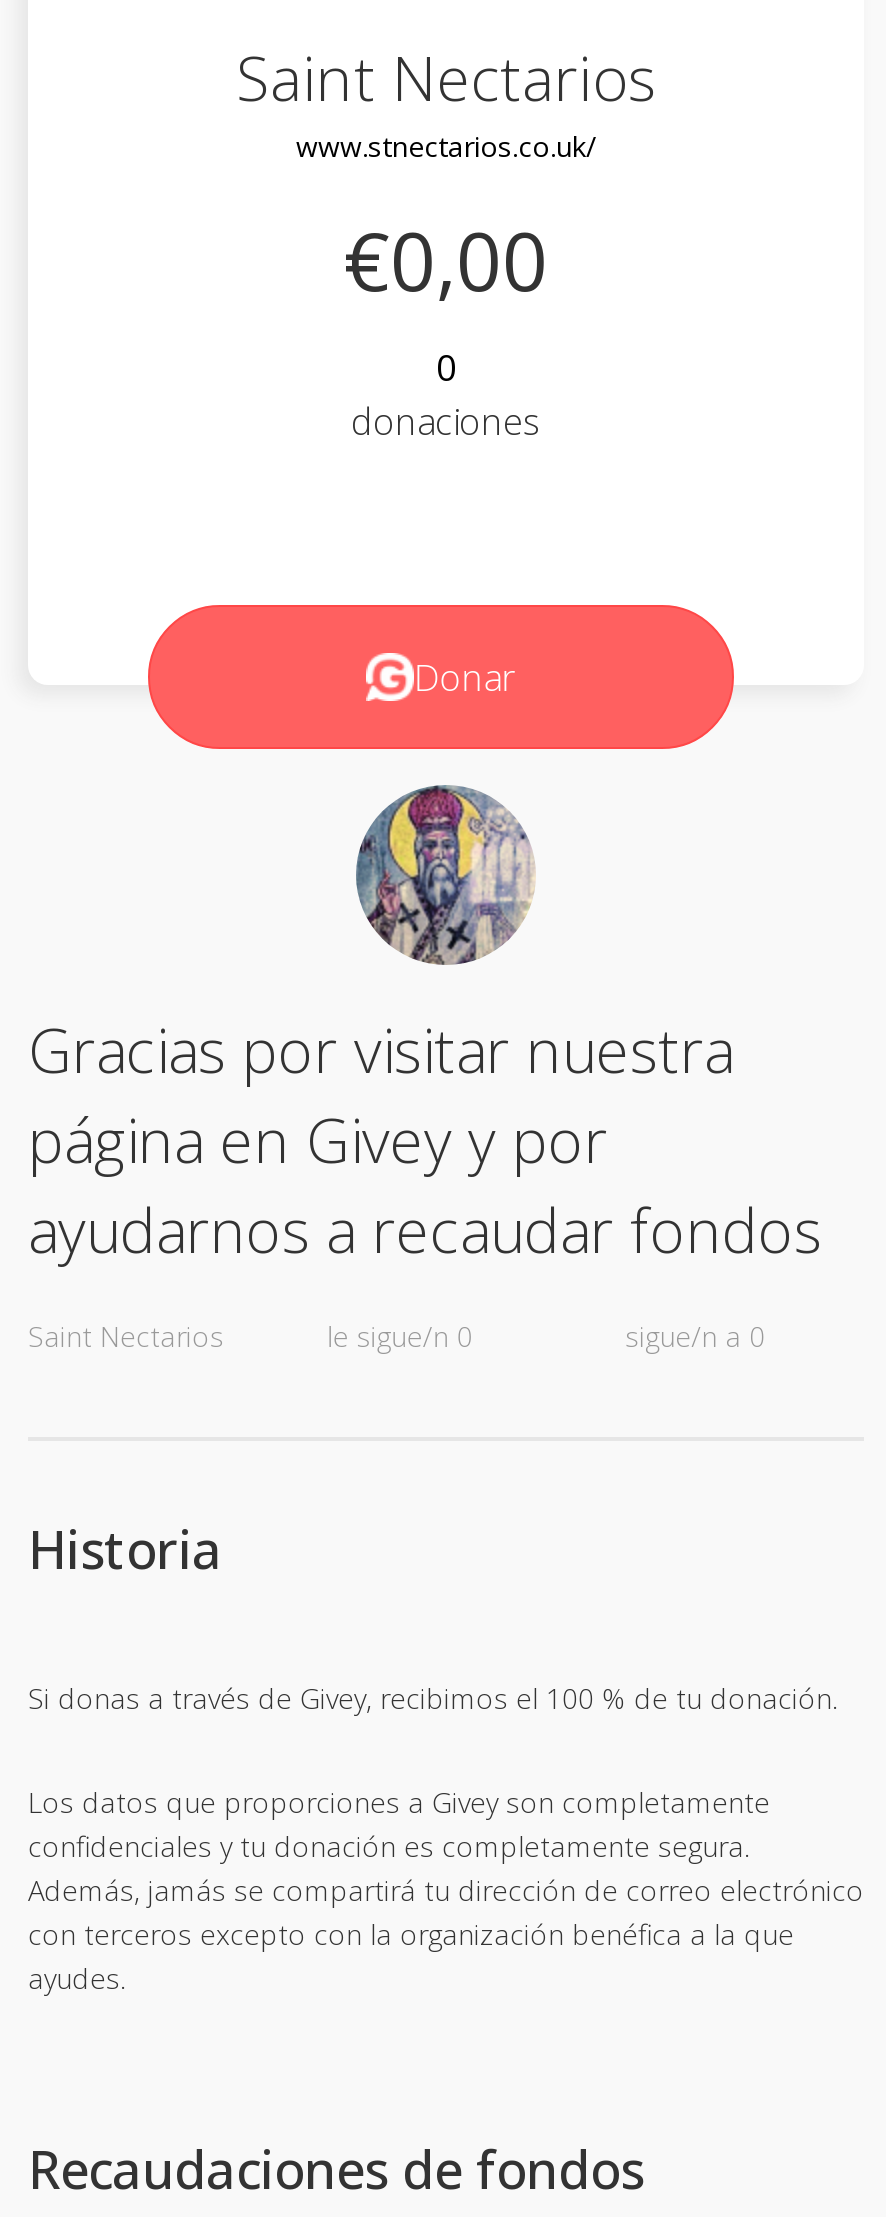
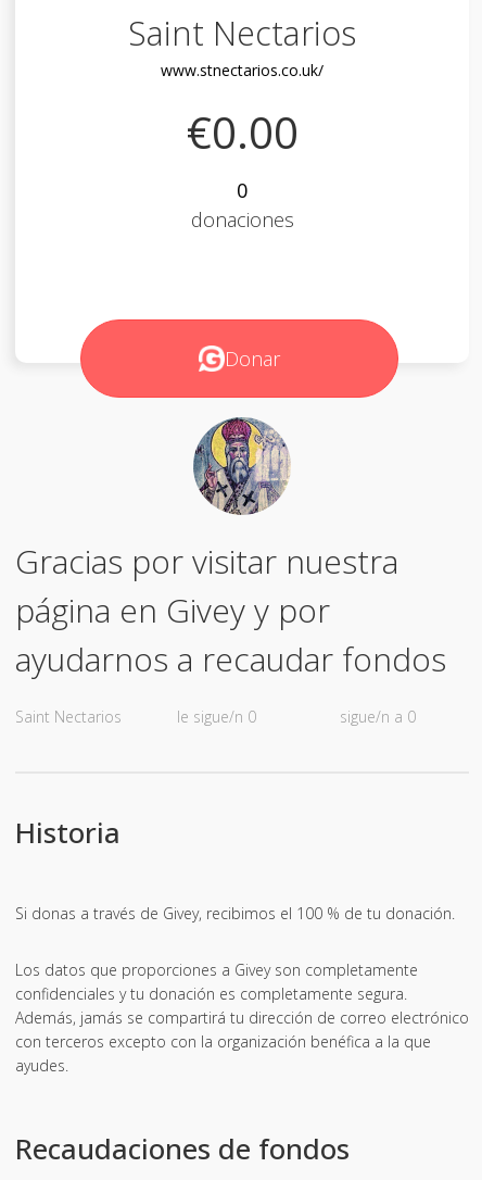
- €0,00
+ €0.00
